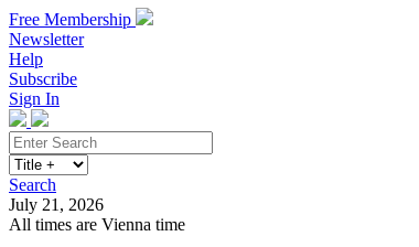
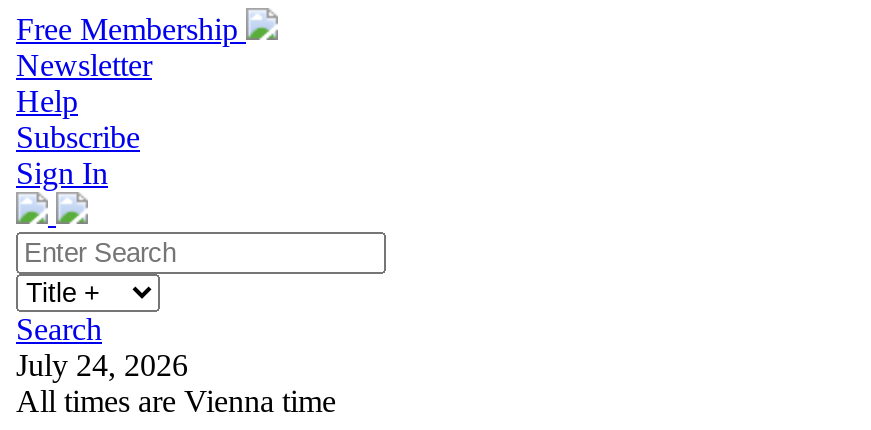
- July 21, 2026
+ July 24, 2026
